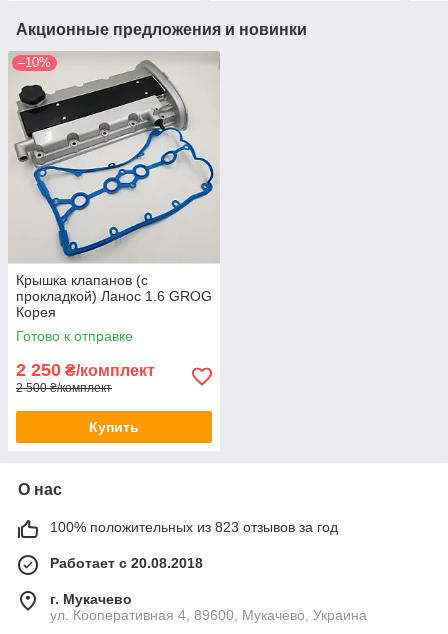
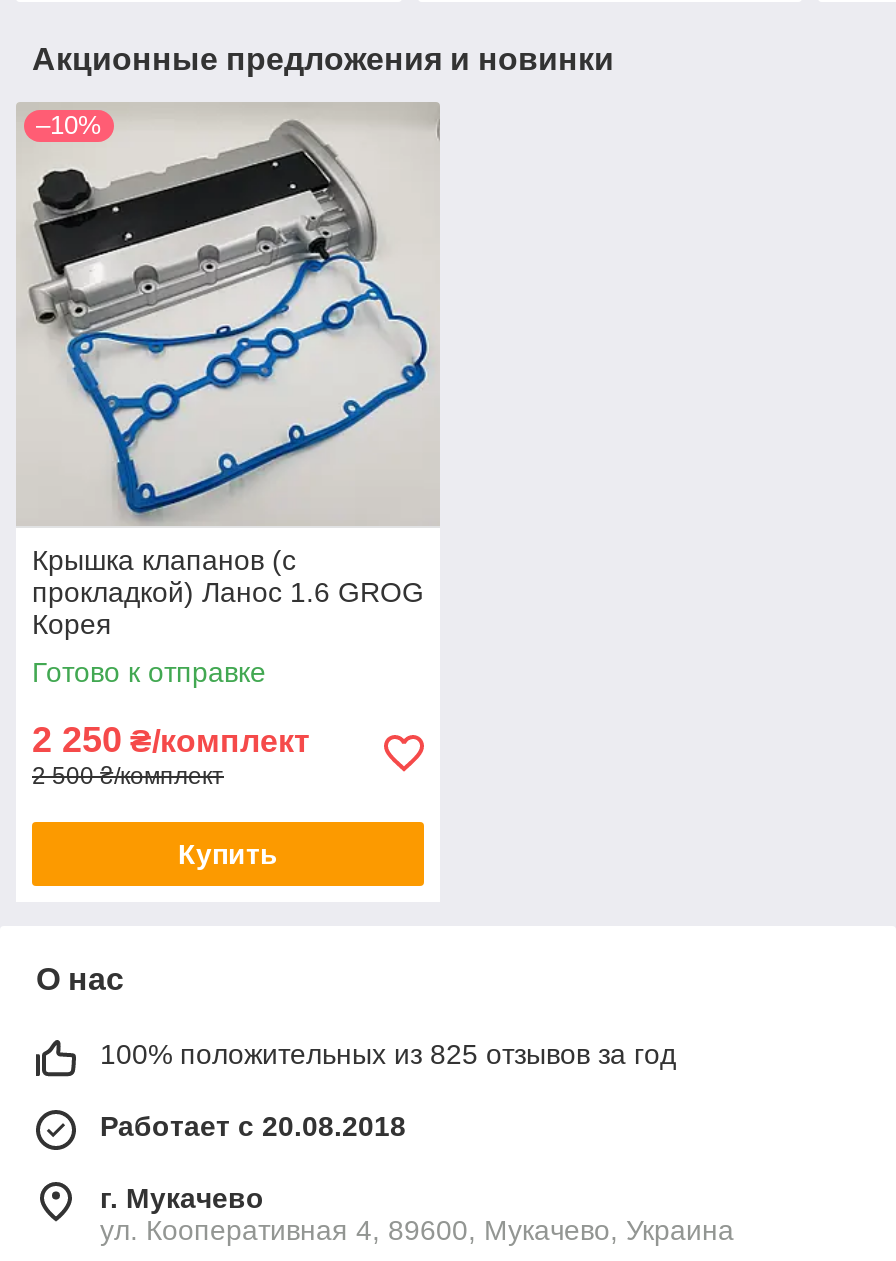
- 100% положительных из 823 отзывов за год
+ 100% положительных из 825 отзывов за год
